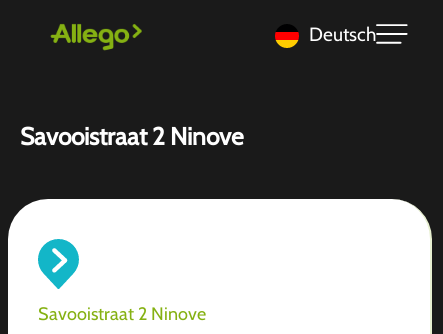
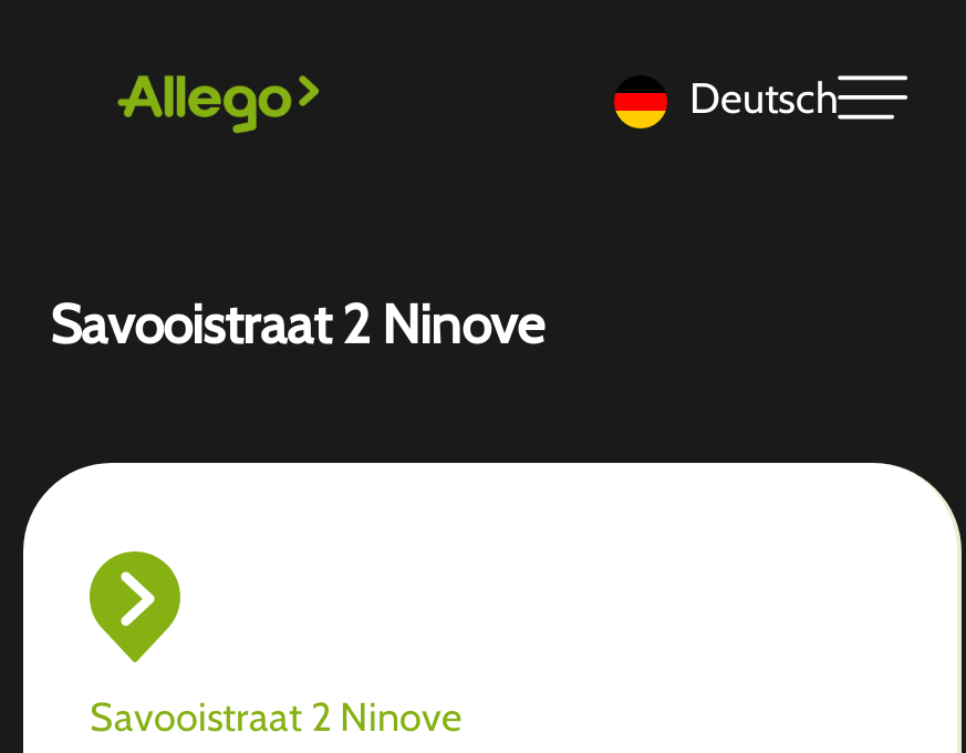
- [image]
+ [image]
